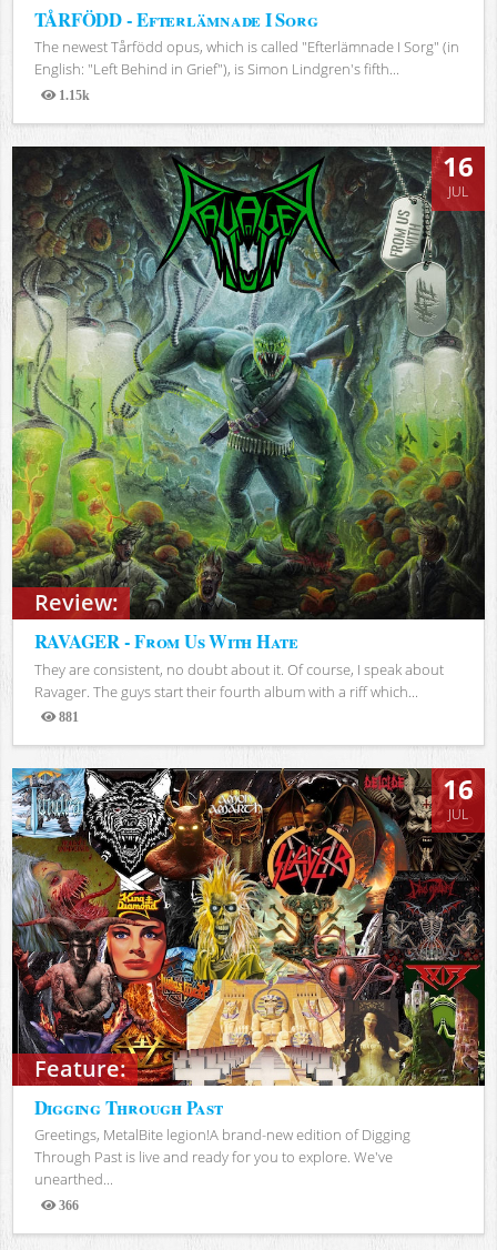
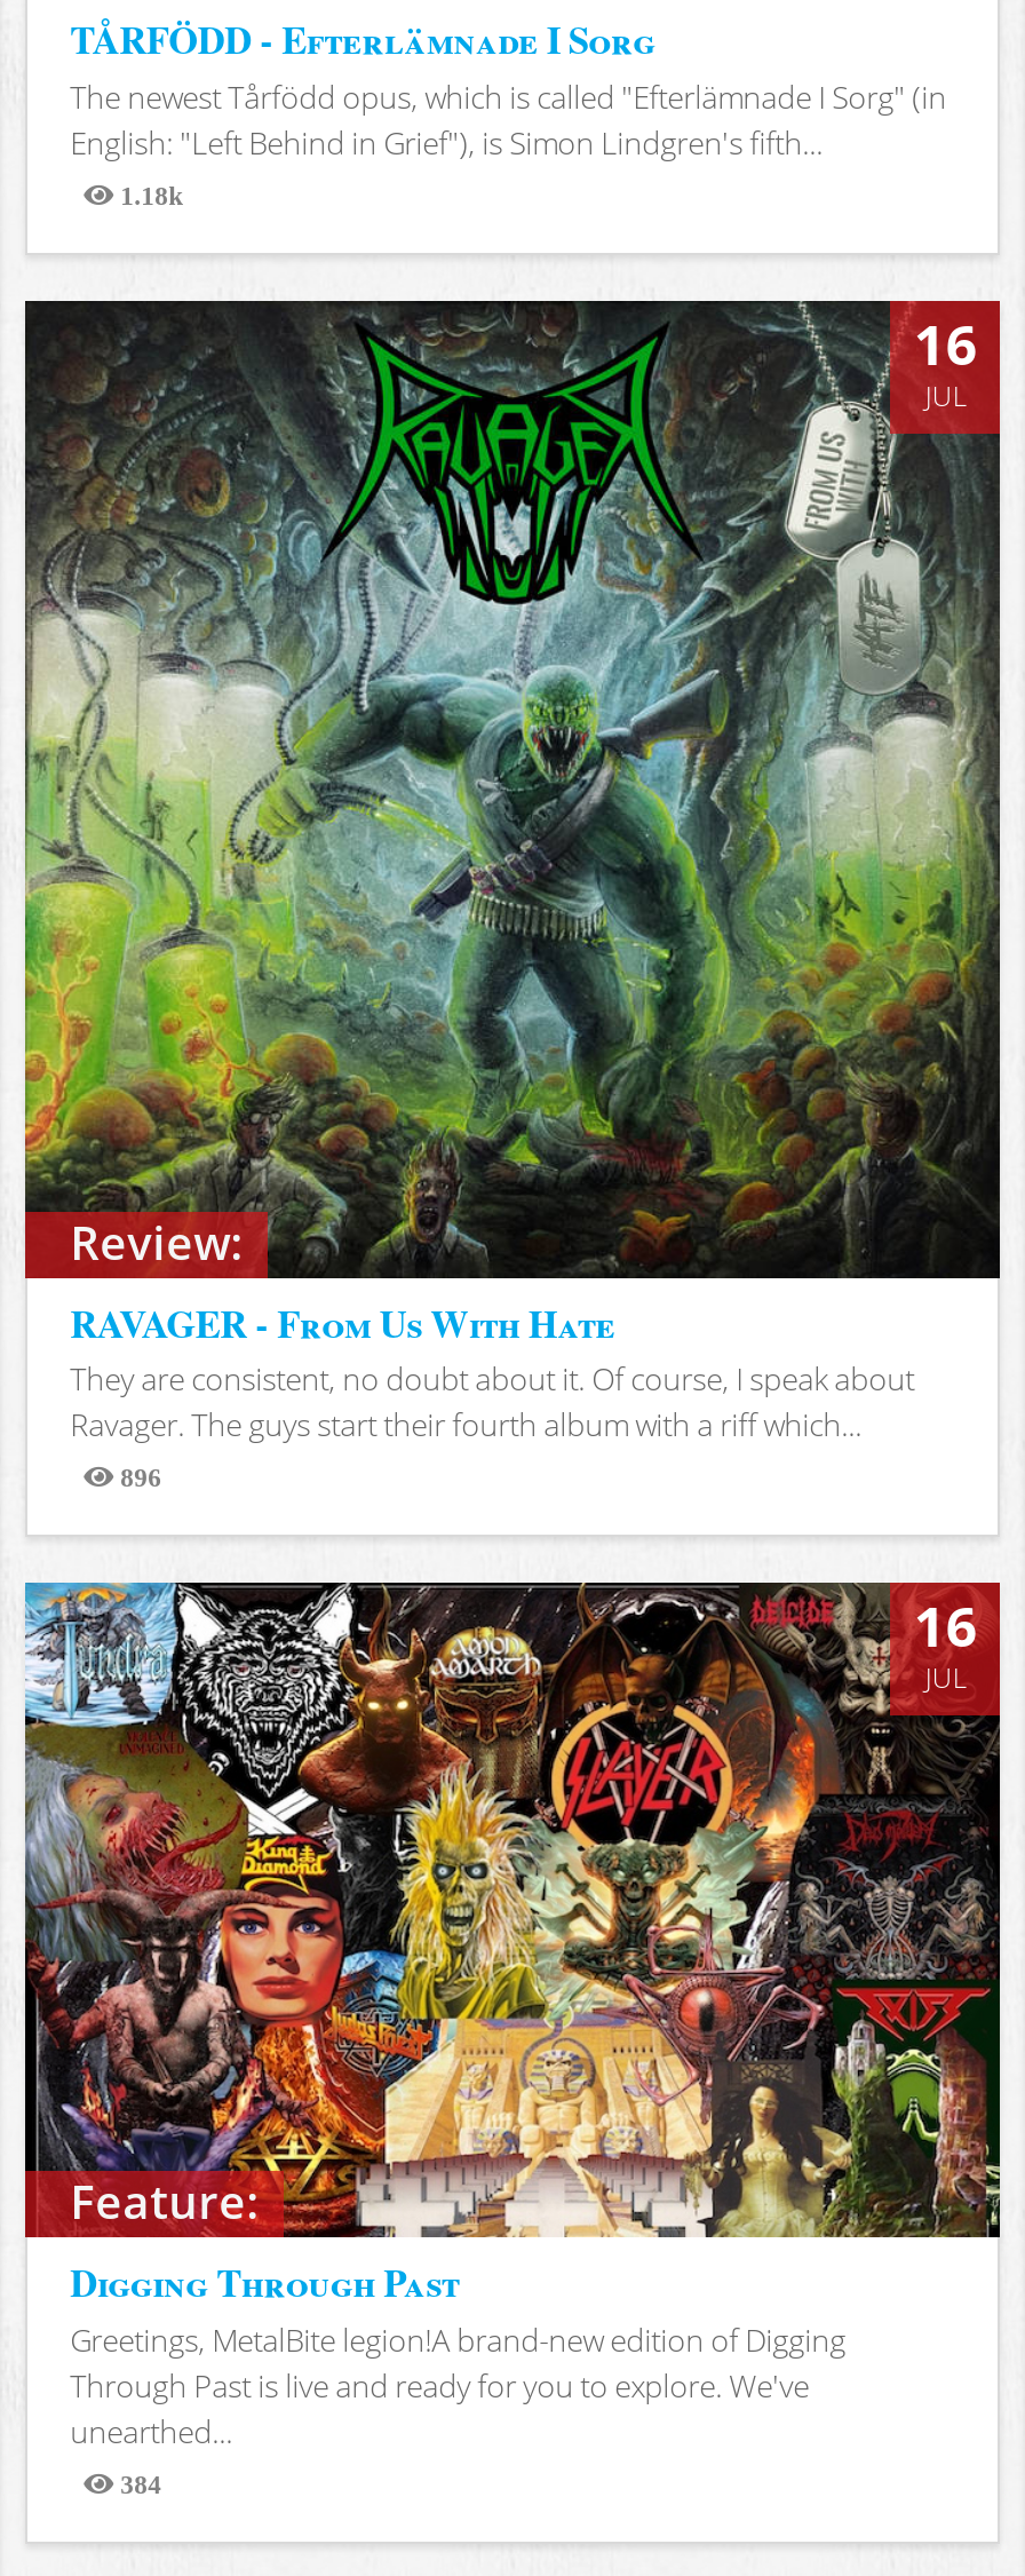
- 1.15k
+ 1.18k

- 881
+ 896

- 366
+ 384
